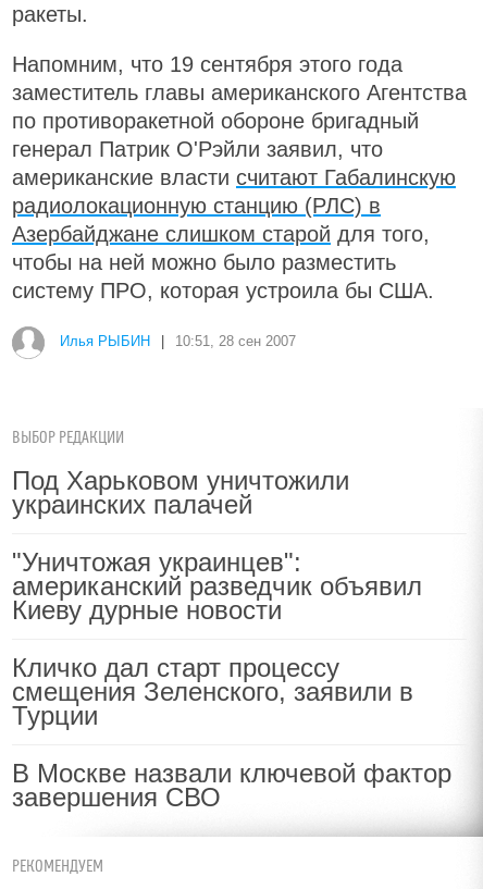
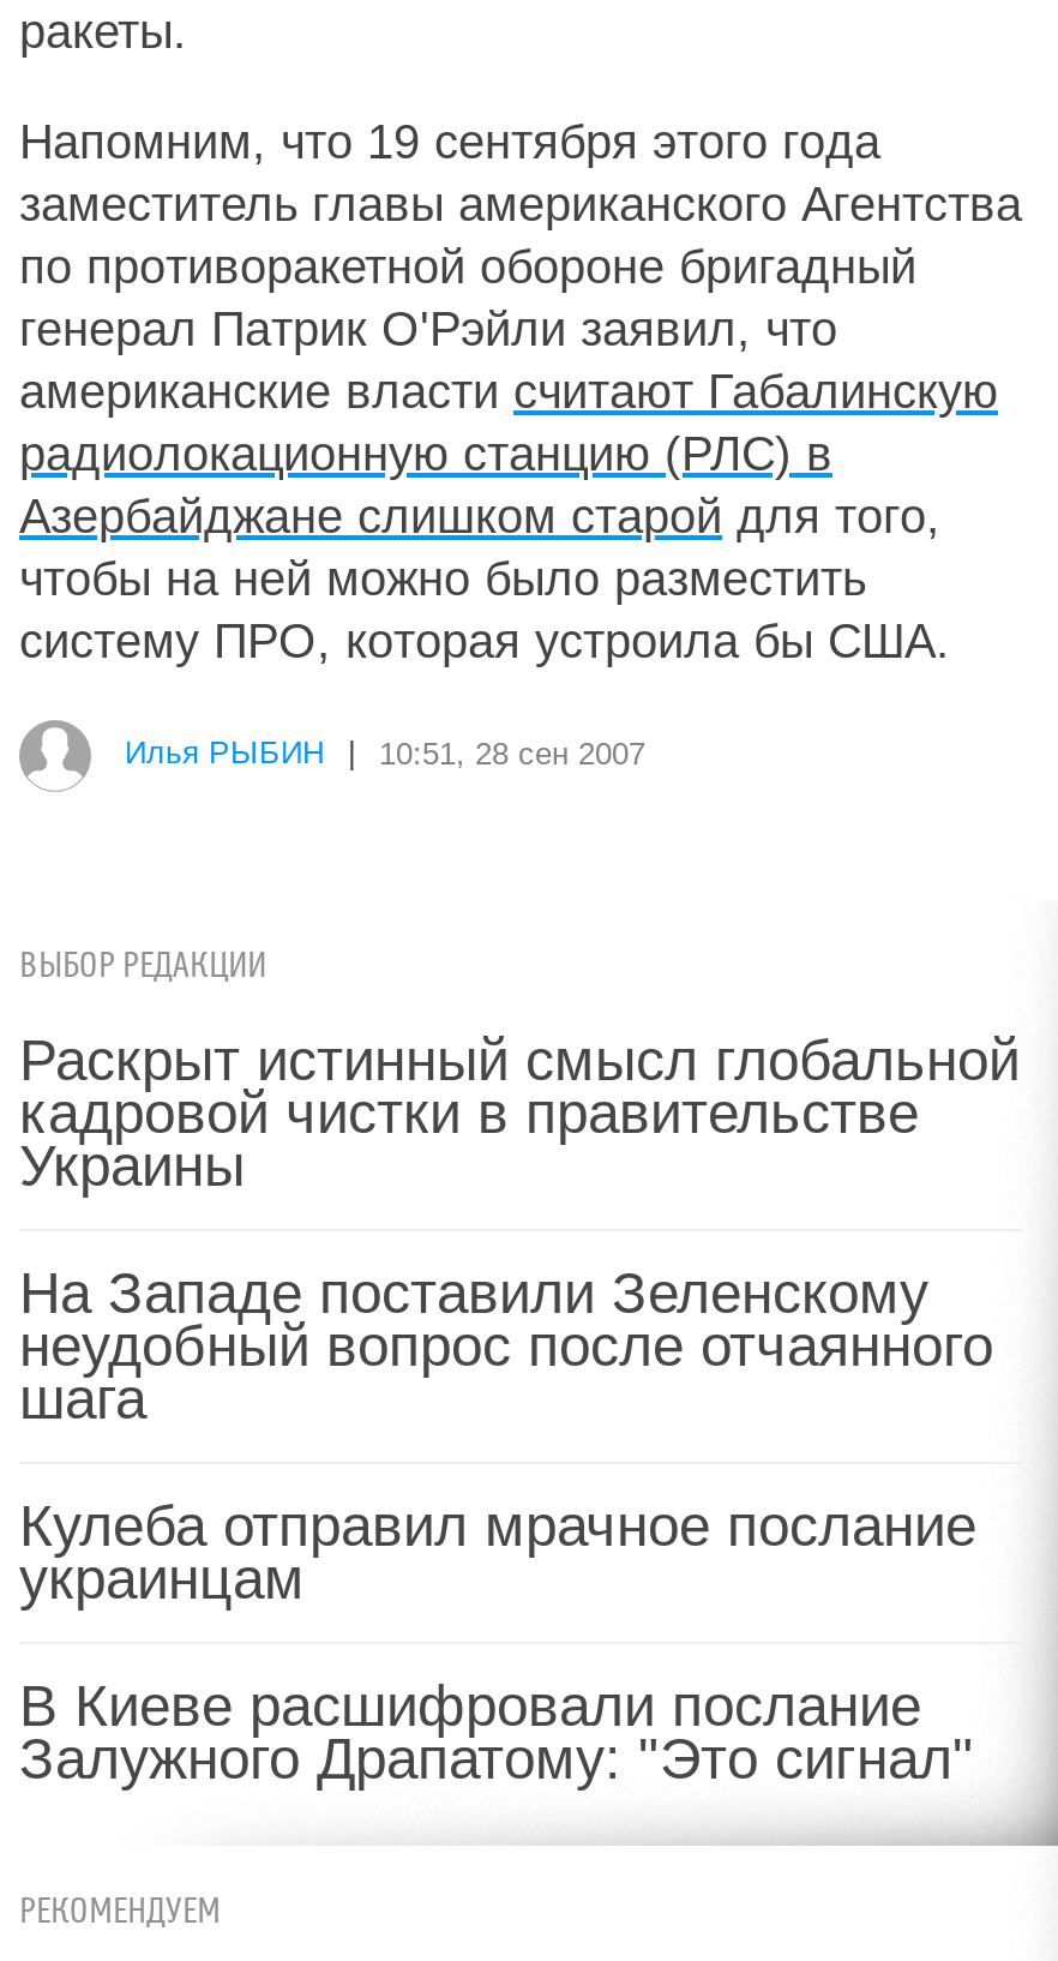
- Под Харьковом уничтожили
- украинских палачей
+ Раскрыт истинный смысл глобальной
+ кадровой чистки в правительстве
+ Украины

- "Уничтожая украинцев":
- американский разведчик объявил
- Киеву дурные новости
+ На Западе поставили Зеленскому
+ неудобный вопрос после отчаянного
+ шага

- Кличко дал старт процессу
- смещения Зеленского, заявили в
- Турции
+ Кулеба отправил мрачное послание
+ украинцам

- В Москве назвали ключевой фактор
- завершения СВО
+ В Киеве расшифровали послание
+ Залужного Драпатому: "Это сигнал"
